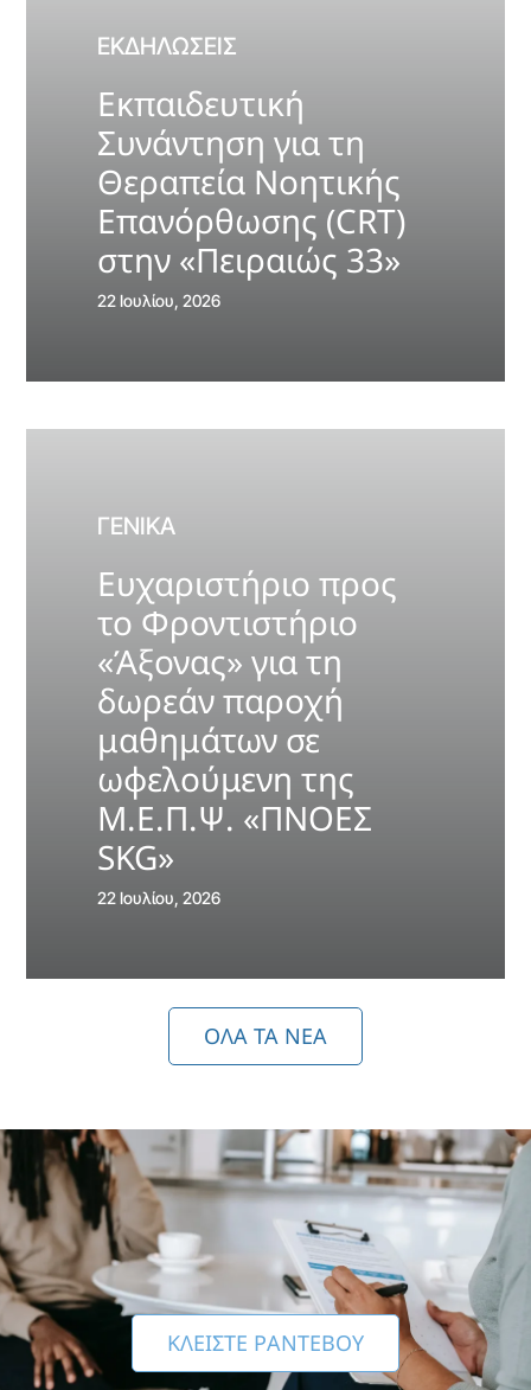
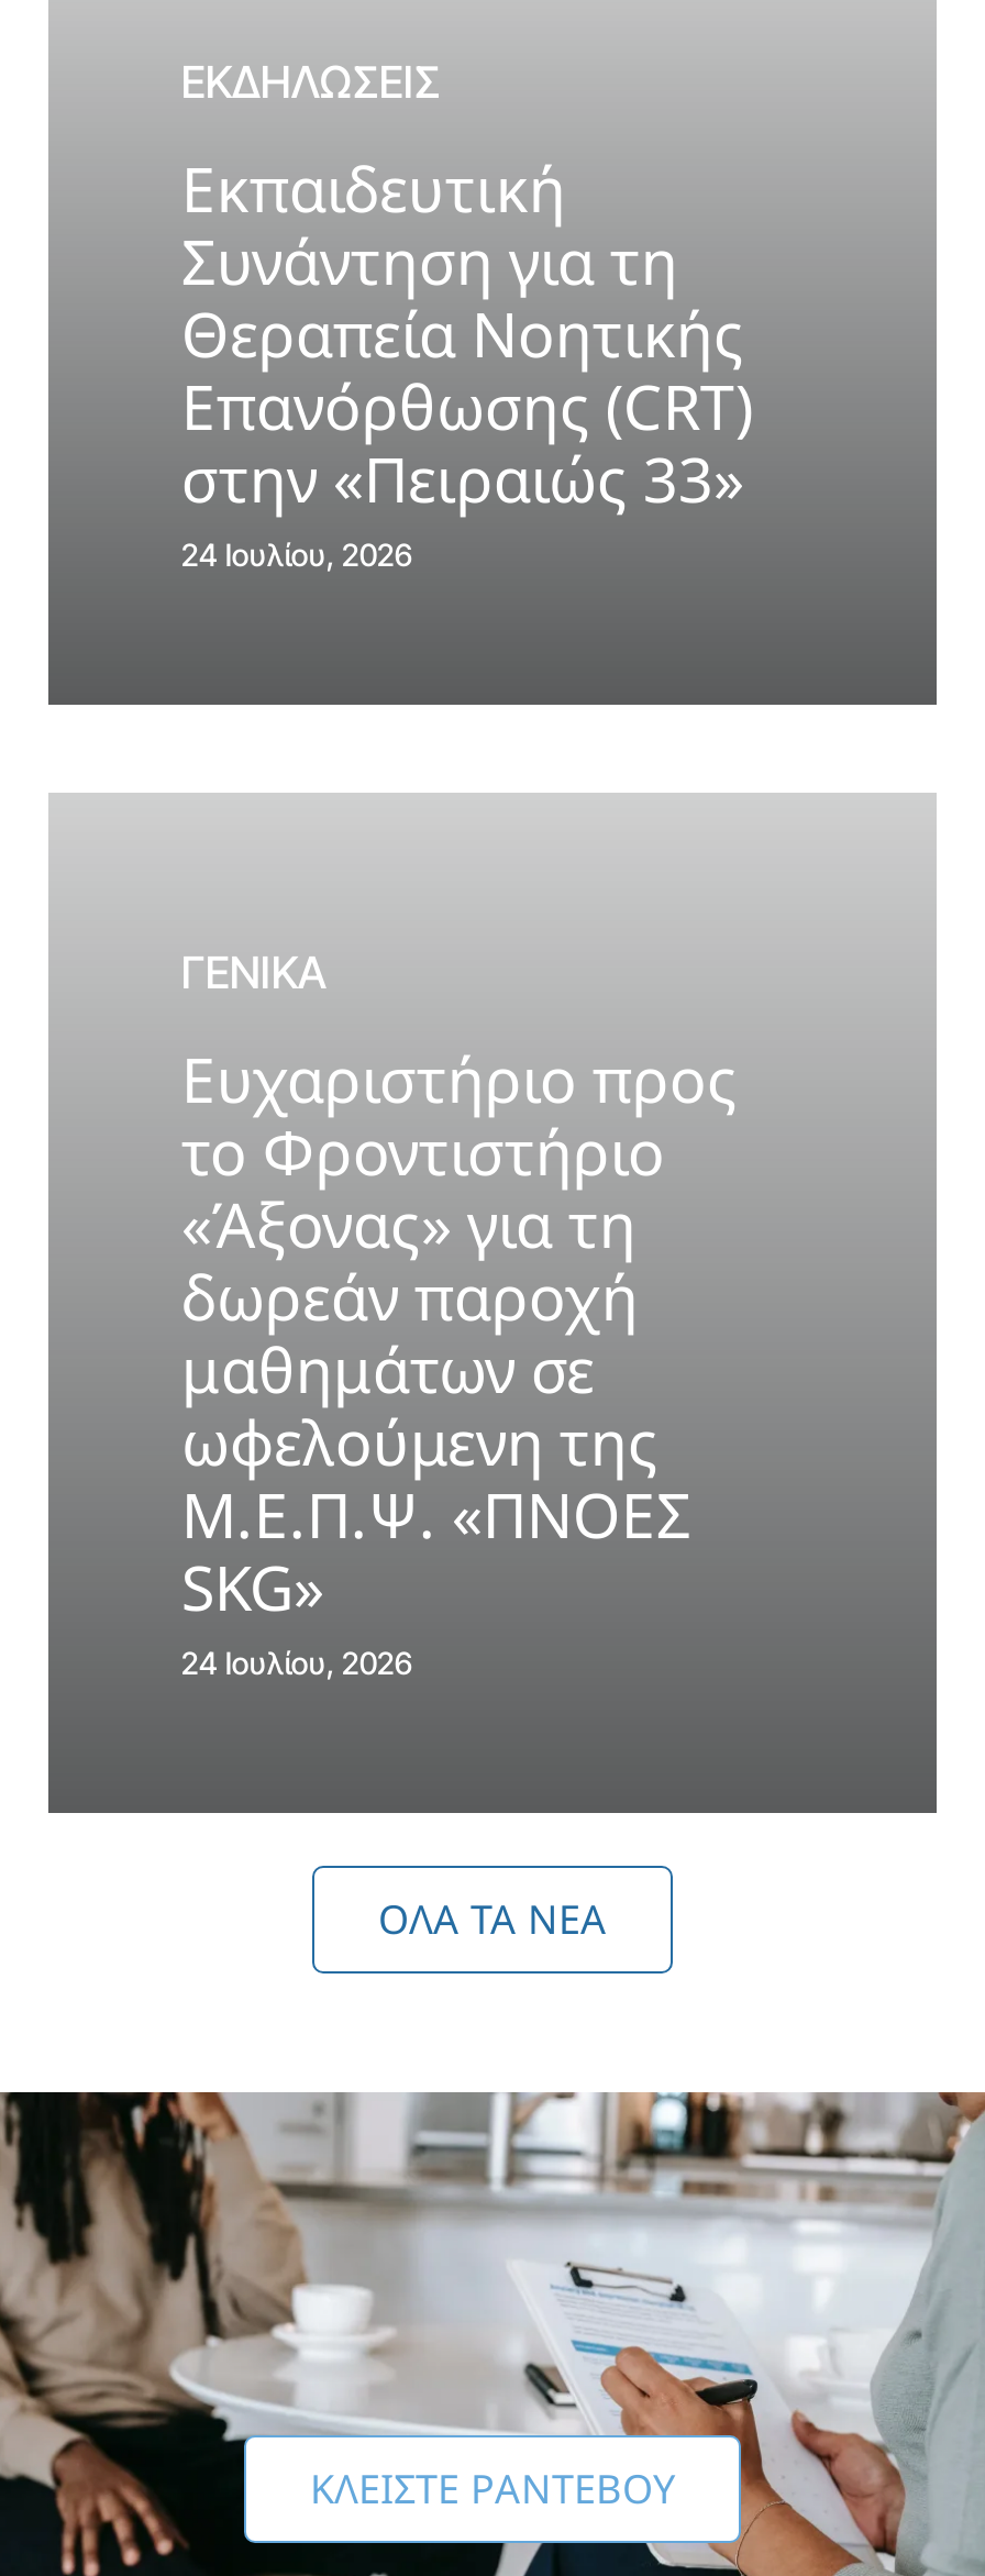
- 22 Ιουλίου, 2026
+ 24 Ιουλίου, 2026

- 22 Ιουλίου, 2026
+ 24 Ιουλίου, 2026
